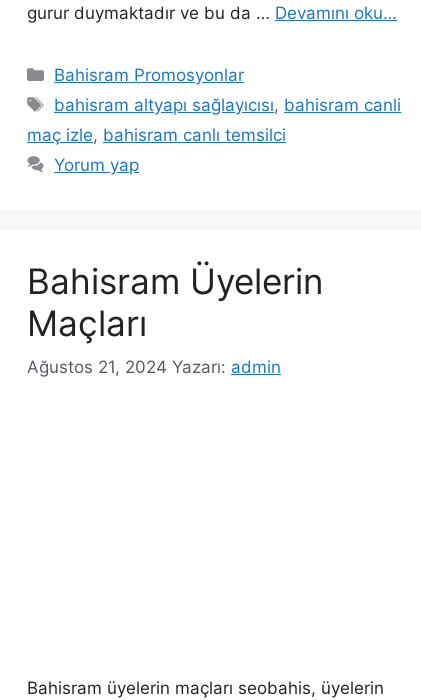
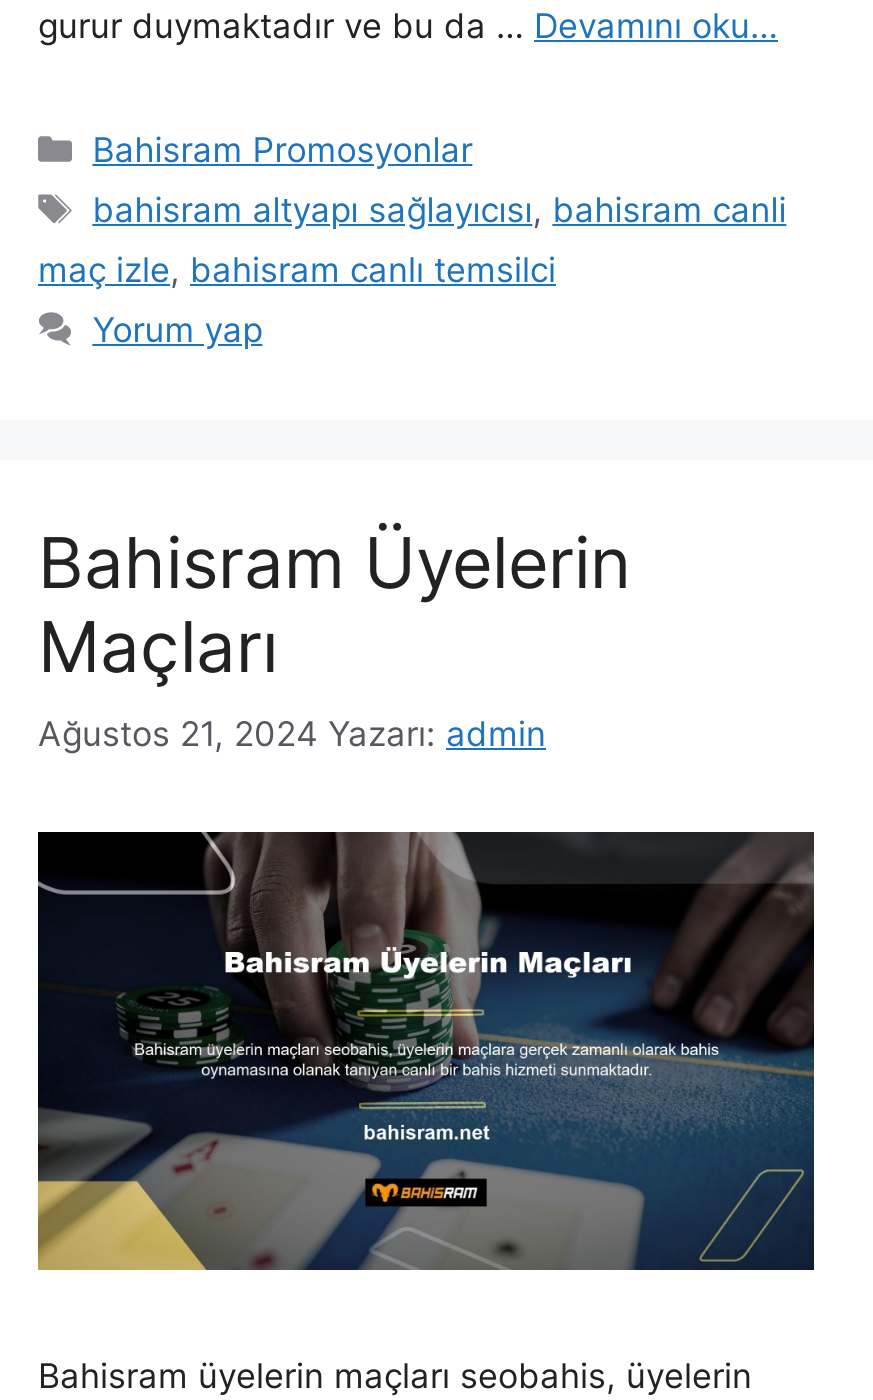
+ [image]
